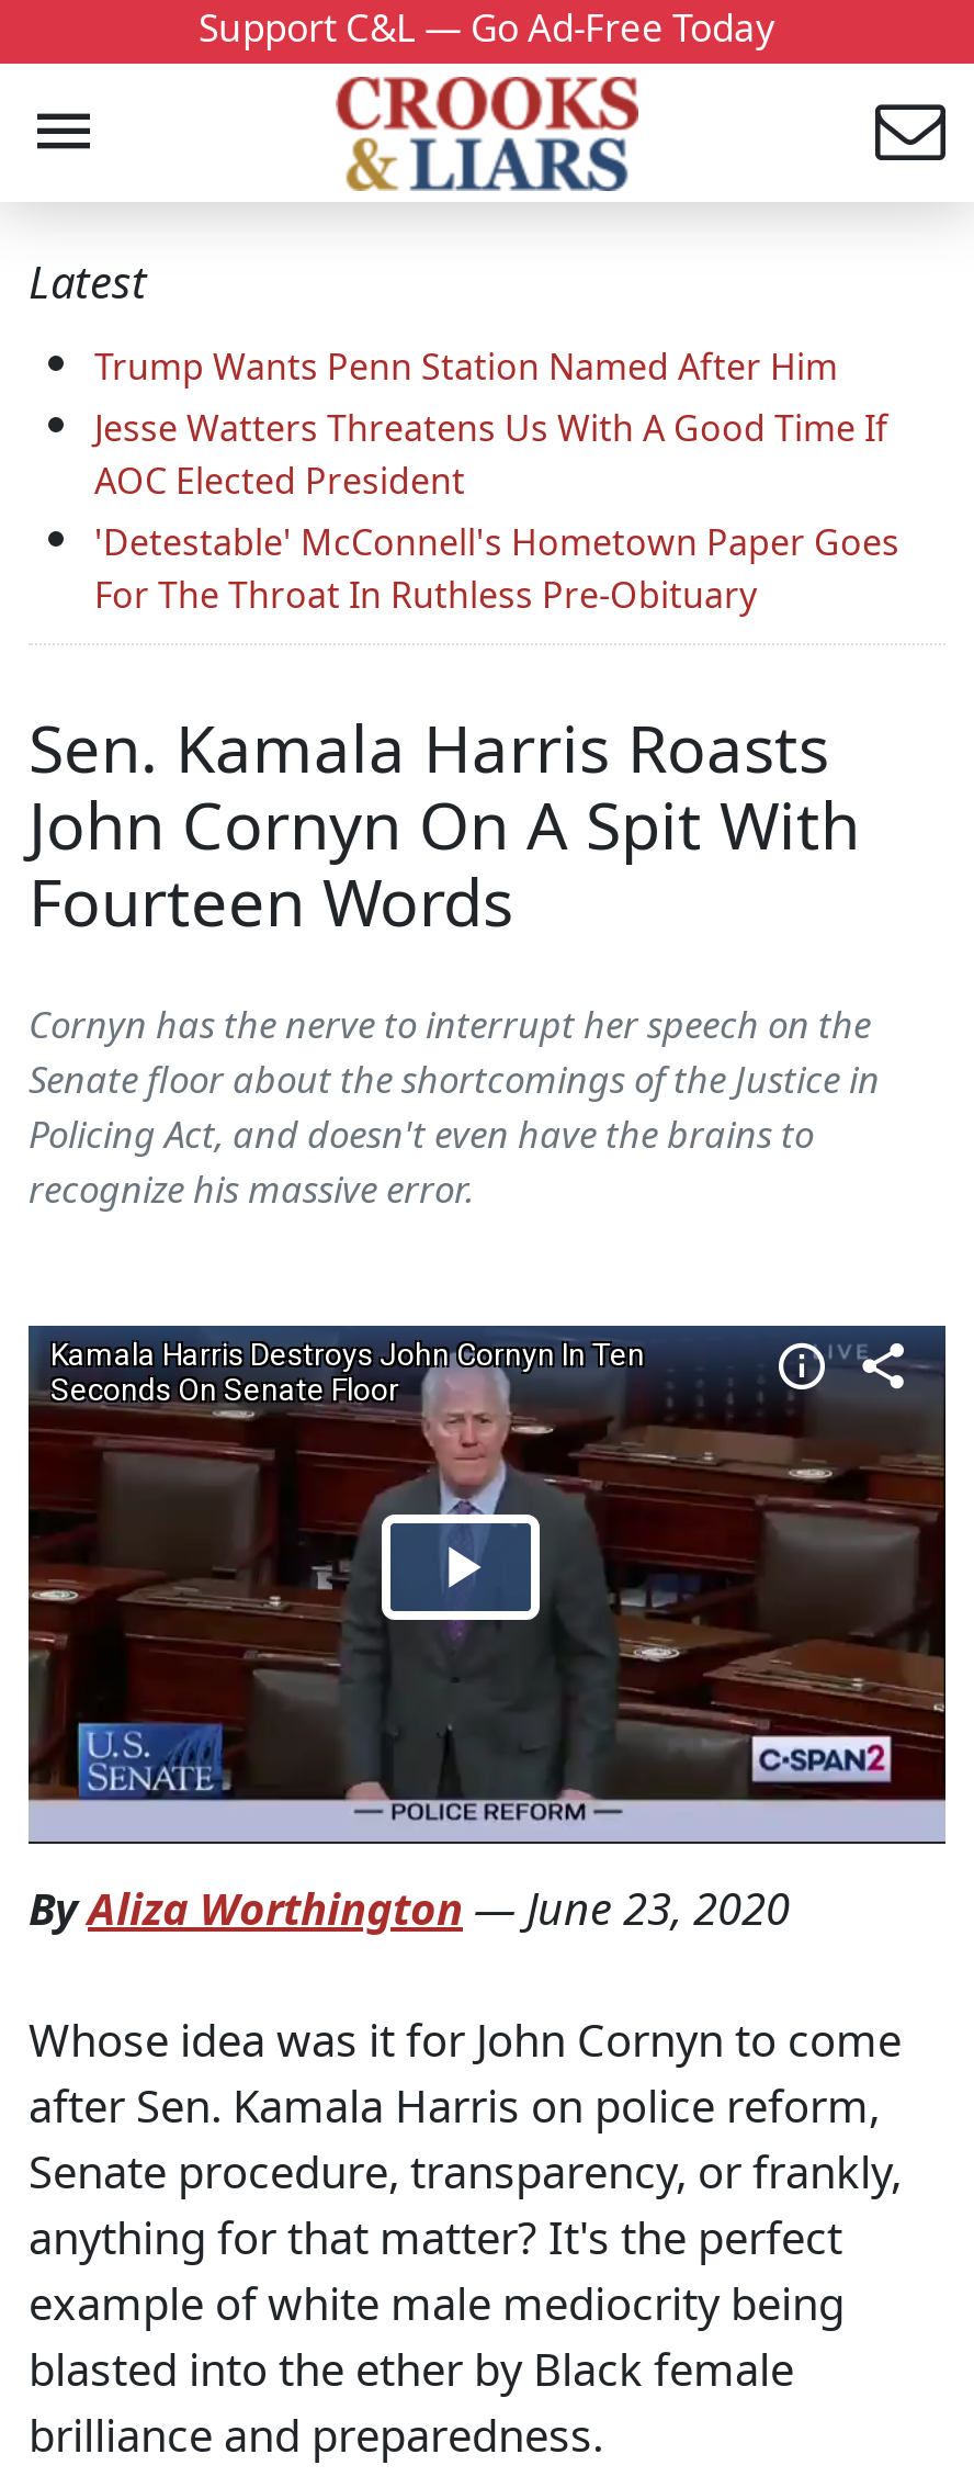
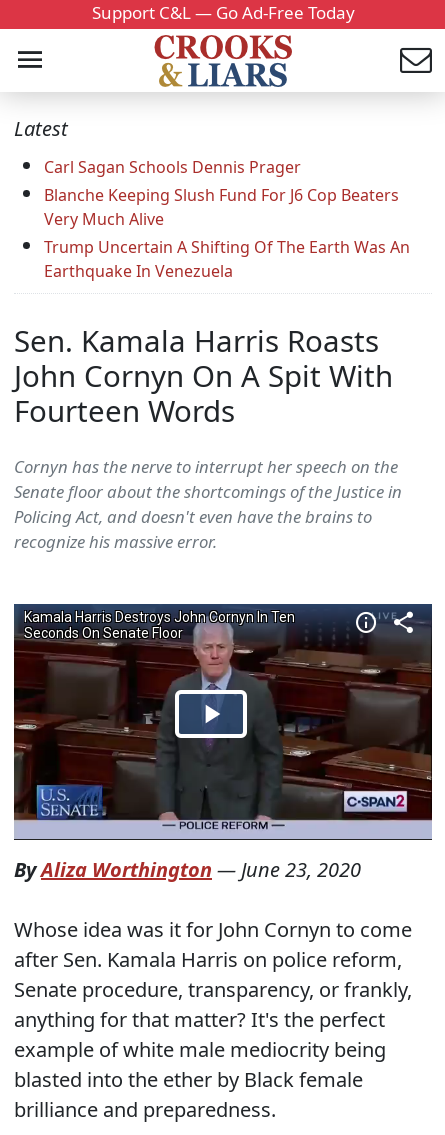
- Trump Wants Penn Station Named After Him
- Jesse Watters Threatens Us With A Good Time If
- AOC Elected President
- 'Detestable' McConnell's Hometown Paper Goes
- For The Throat In Ruthless Pre-Obituary
+ Carl Sagan Schools Dennis Prager
+ Blanche Keeping Slush Fund For J6 Cop Beaters
+ Very Much Alive
+ Trump Uncertain A Shifting Of The Earth Was An
+ Earthquake In Venezuela
